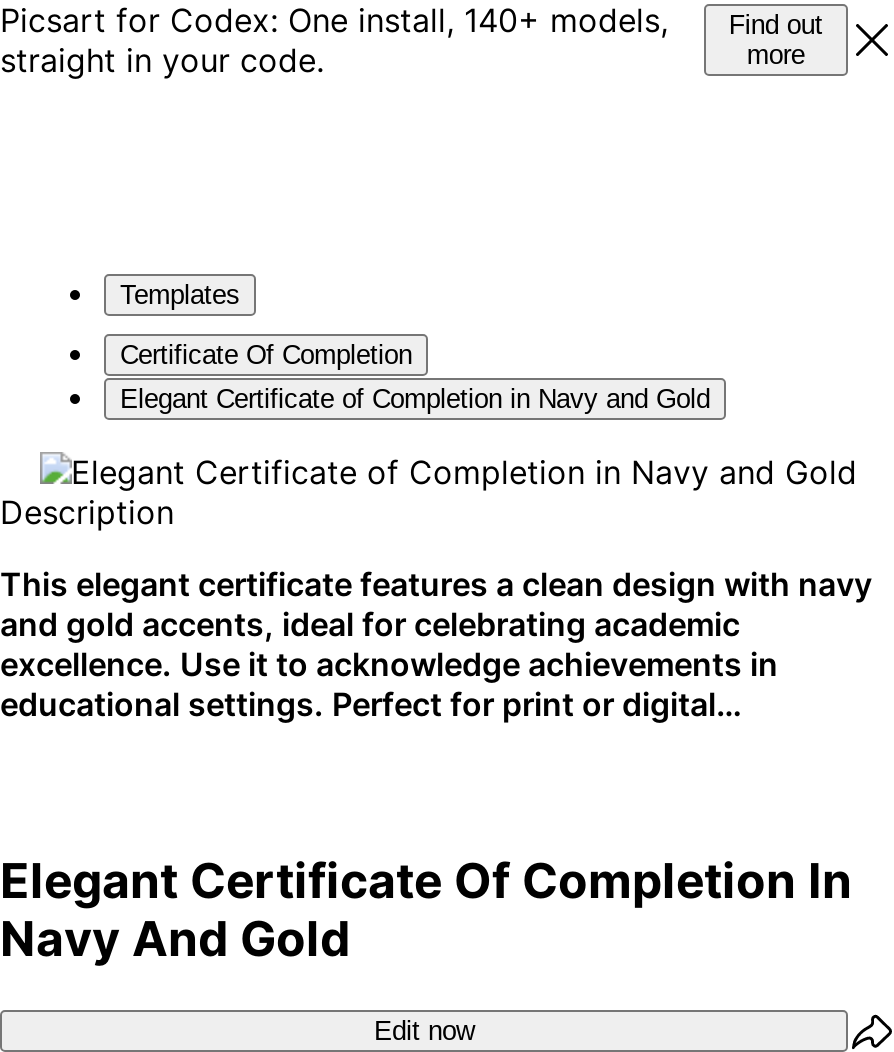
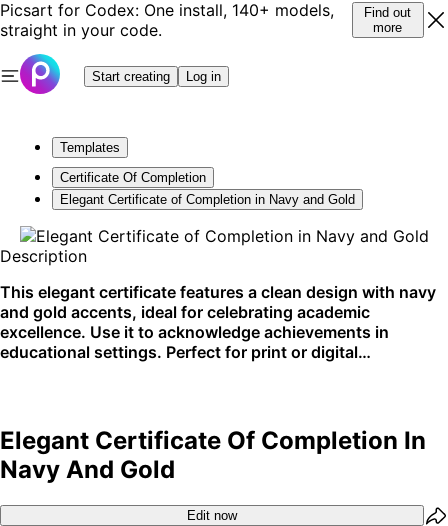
+ [image]
+ Start creating
+ Log in
